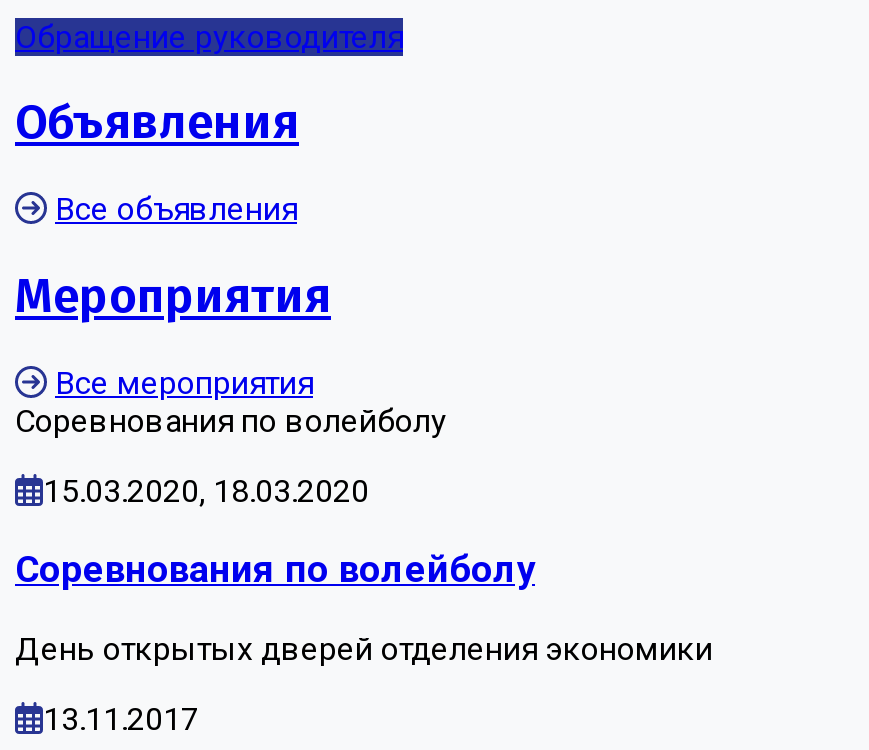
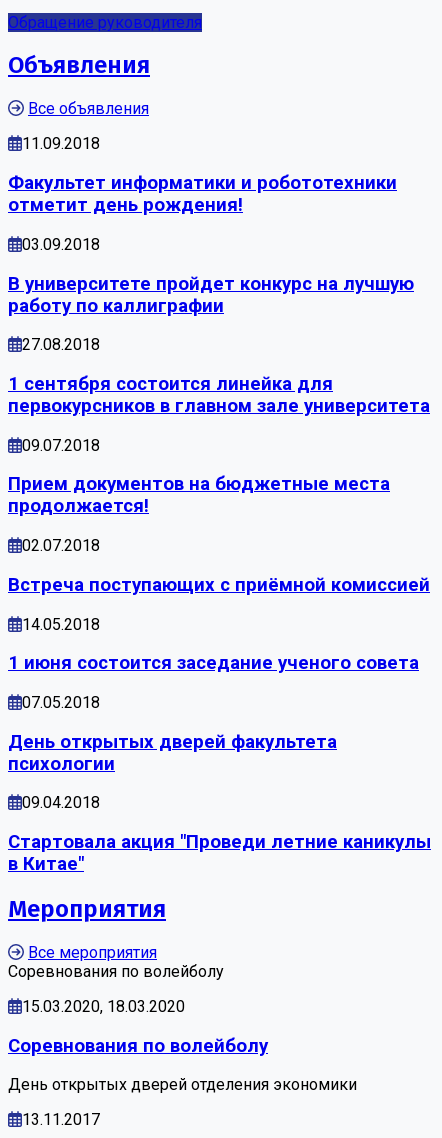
+ 11.09.2018
+ Факультет информатики и робототехники
+ отметит день рождения!
+ 03.09.2018
+ В университете пройдет конкурс на лучшую
+ работу по каллиграфии
+ 27.08.2018
+ 1 сентября состоится линейка для
+ первокурсников в главном зале университета
+ 09.07.2018
+ Прием документов на бюджетные места
+ продолжается!
+ 02.07.2018
+ Встреча поступающих с приёмной комиссией
+ 14.05.2018
+ 1 июня состоится заседание ученого совета
+ 07.05.2018
+ День открытых дверей факультета
+ психологии
+ 09.04.2018
+ Стартовала акция "Проведи летние каникулы
+ в Китае"
